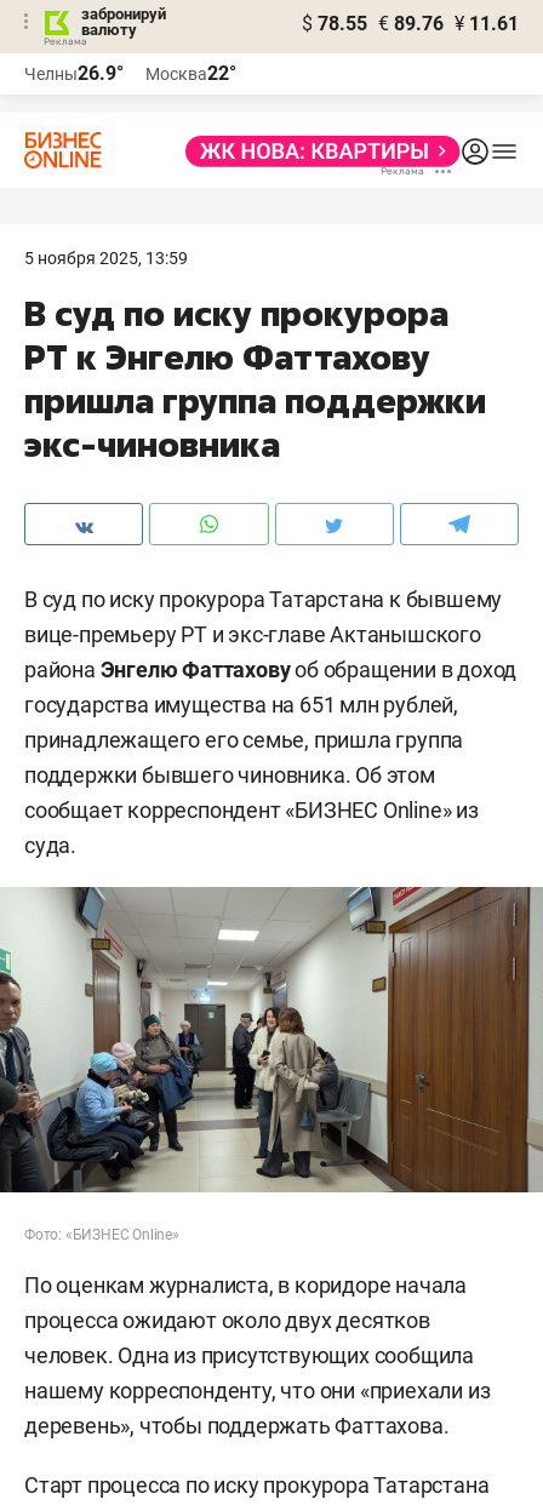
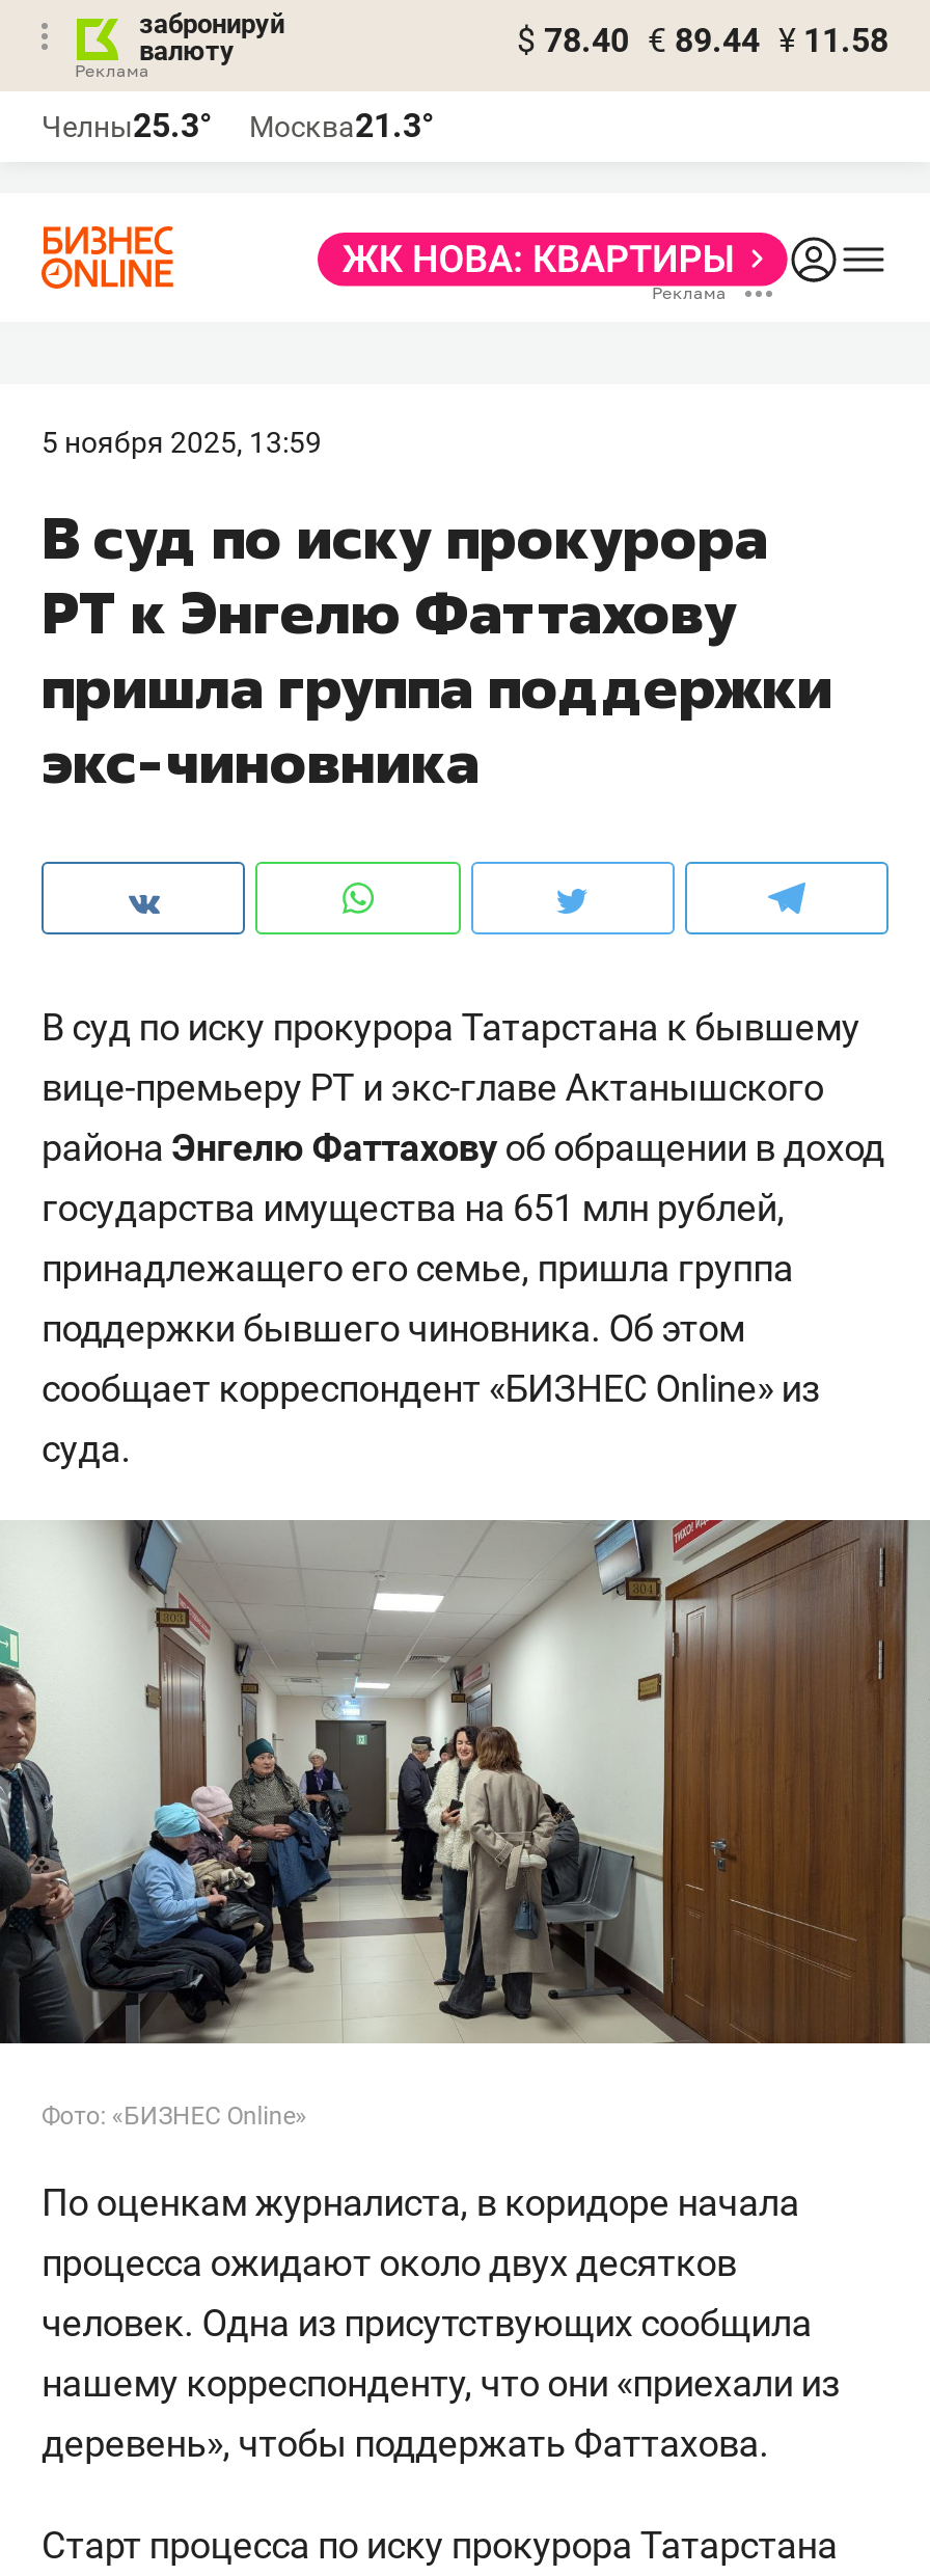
- $ 78.55 € 89.76 ¥ 11.61
+ $ 78.40 € 89.44 ¥ 11.58

- Челны26.9°
+ Челны25.3°

- Москва22°
+ Москва21.3°
